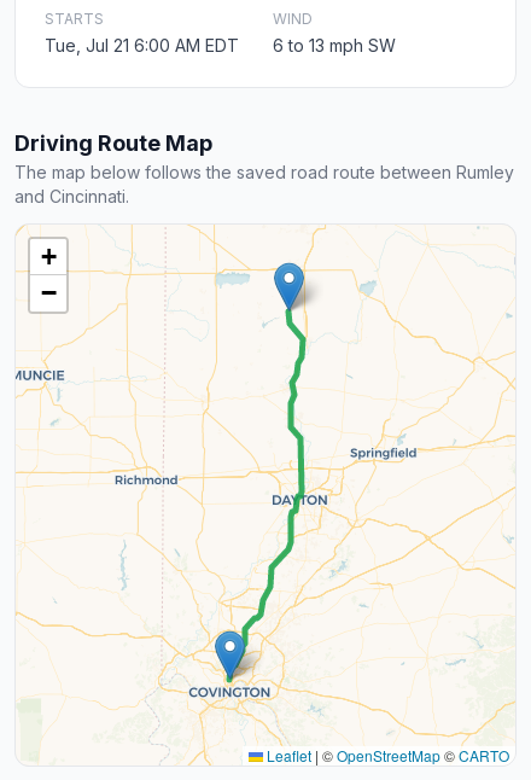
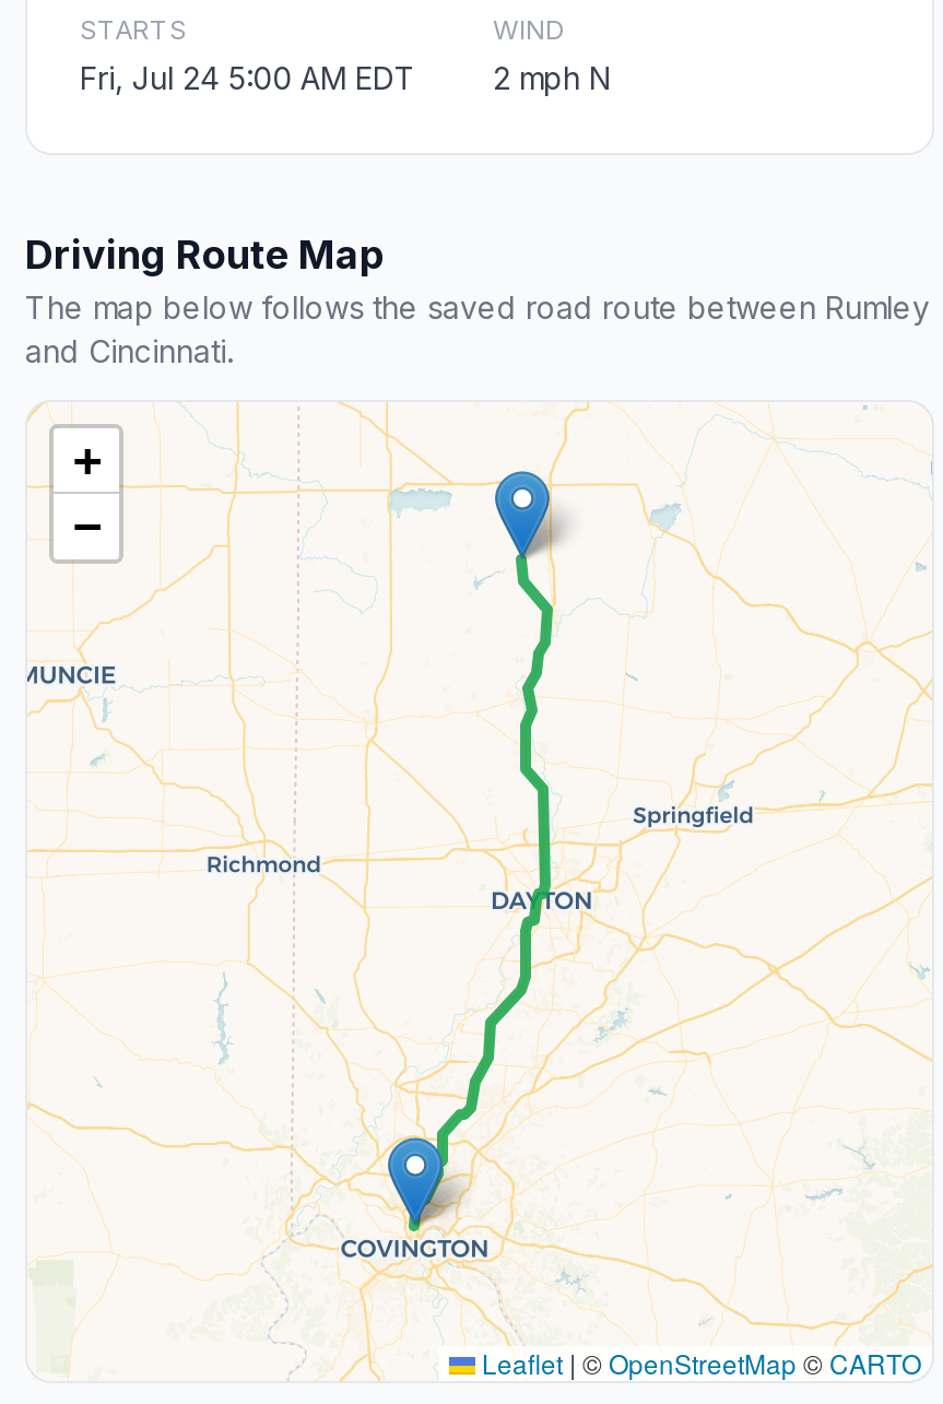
- Tue, Jul 21 6:00 AM EDT
+ Fri, Jul 24 5:00 AM EDT

- 6 to 13 mph SW
+ 2 mph N
